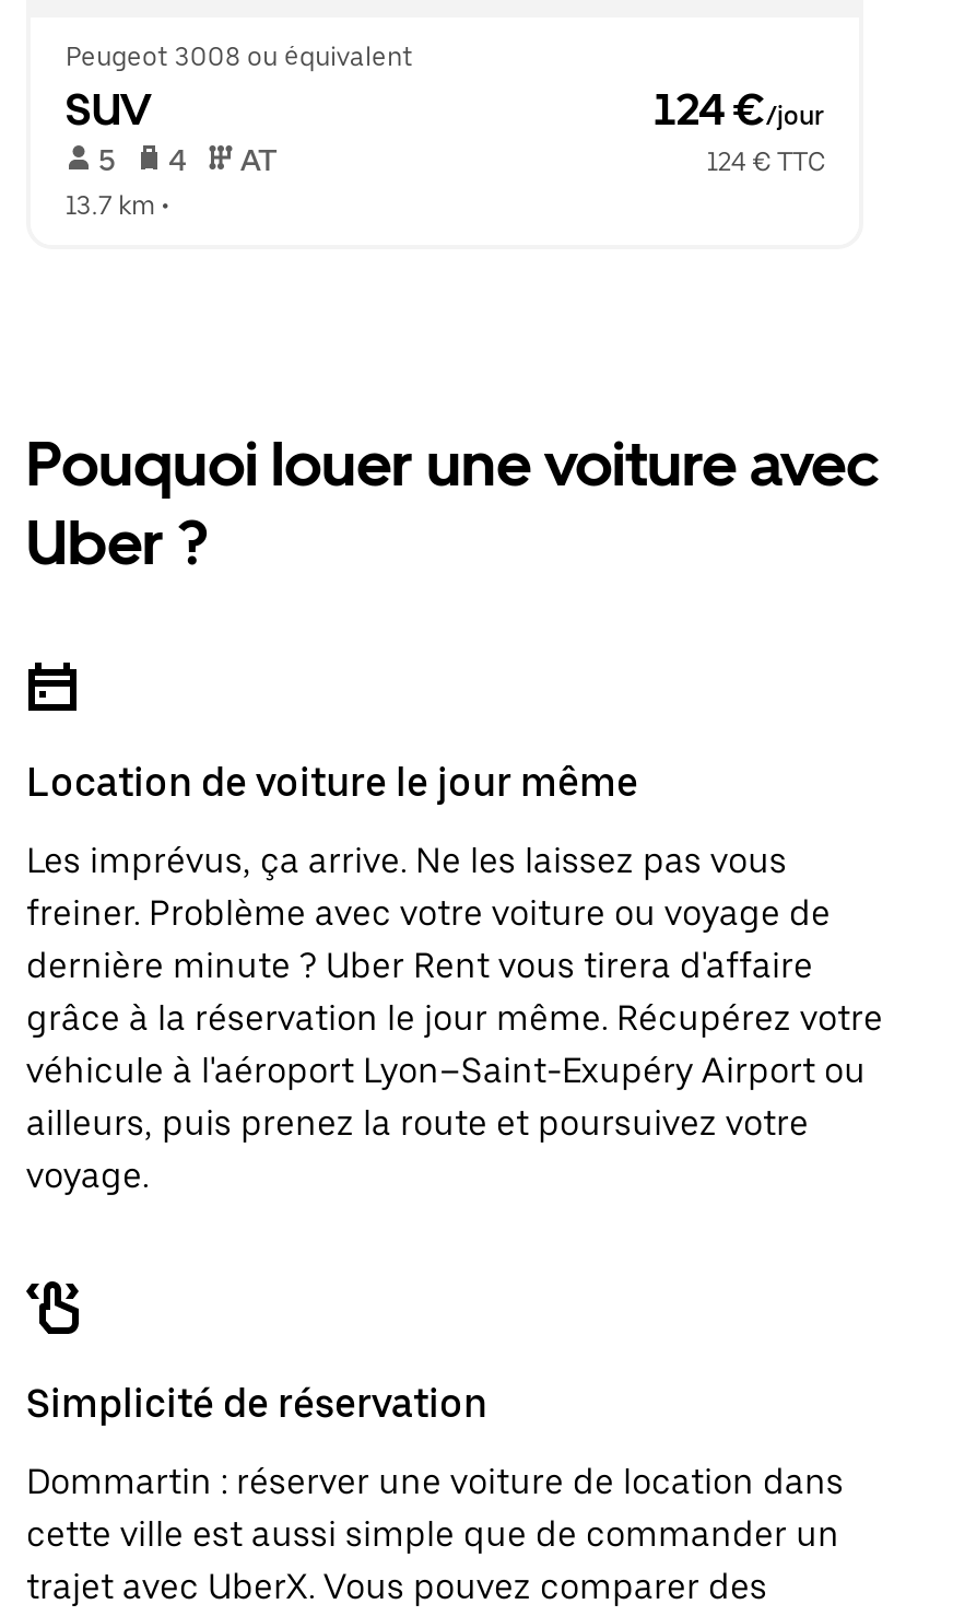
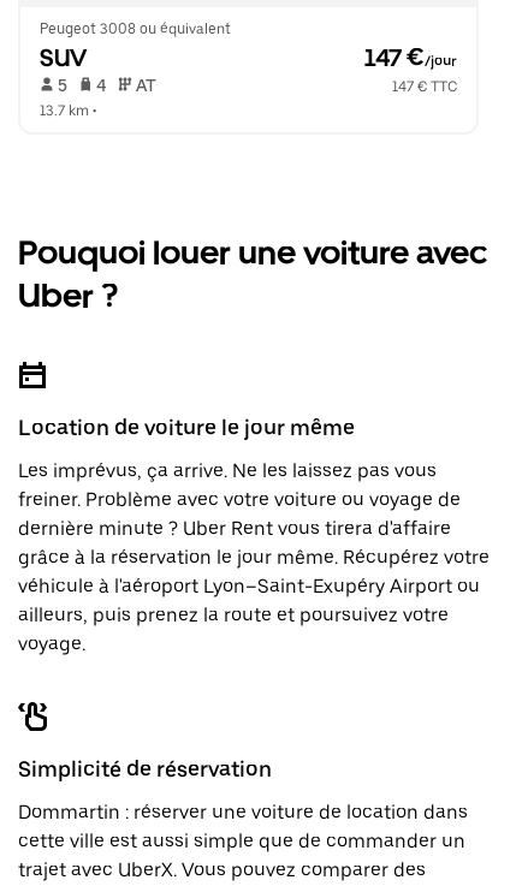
- 124 €/jour
+ 147 €/jour

- 124 € TTC
+ 147 € TTC
